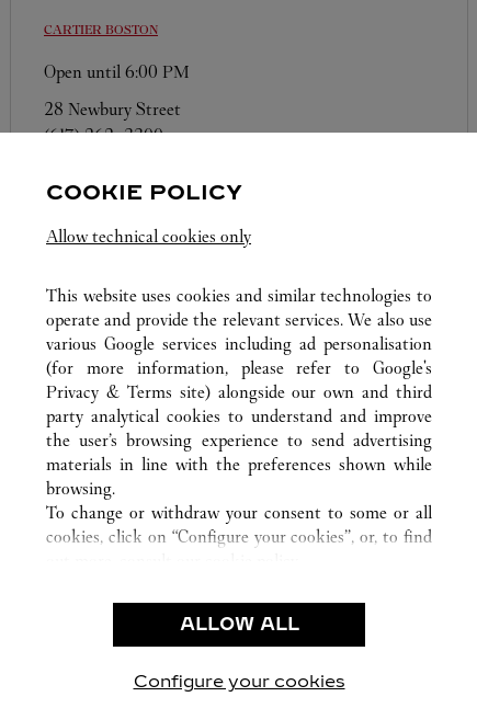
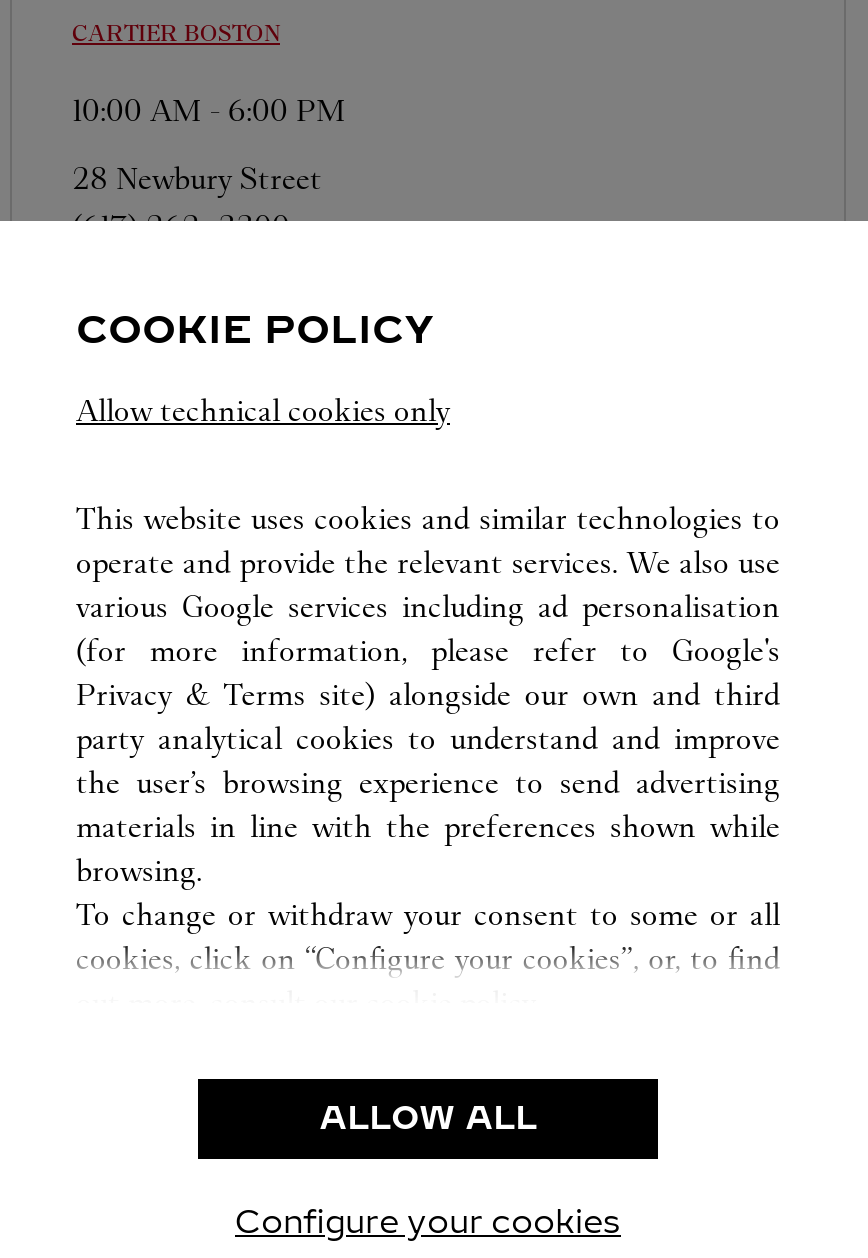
- Open until 6:00 PM
+ 10:00 AM - 6:00 PM
